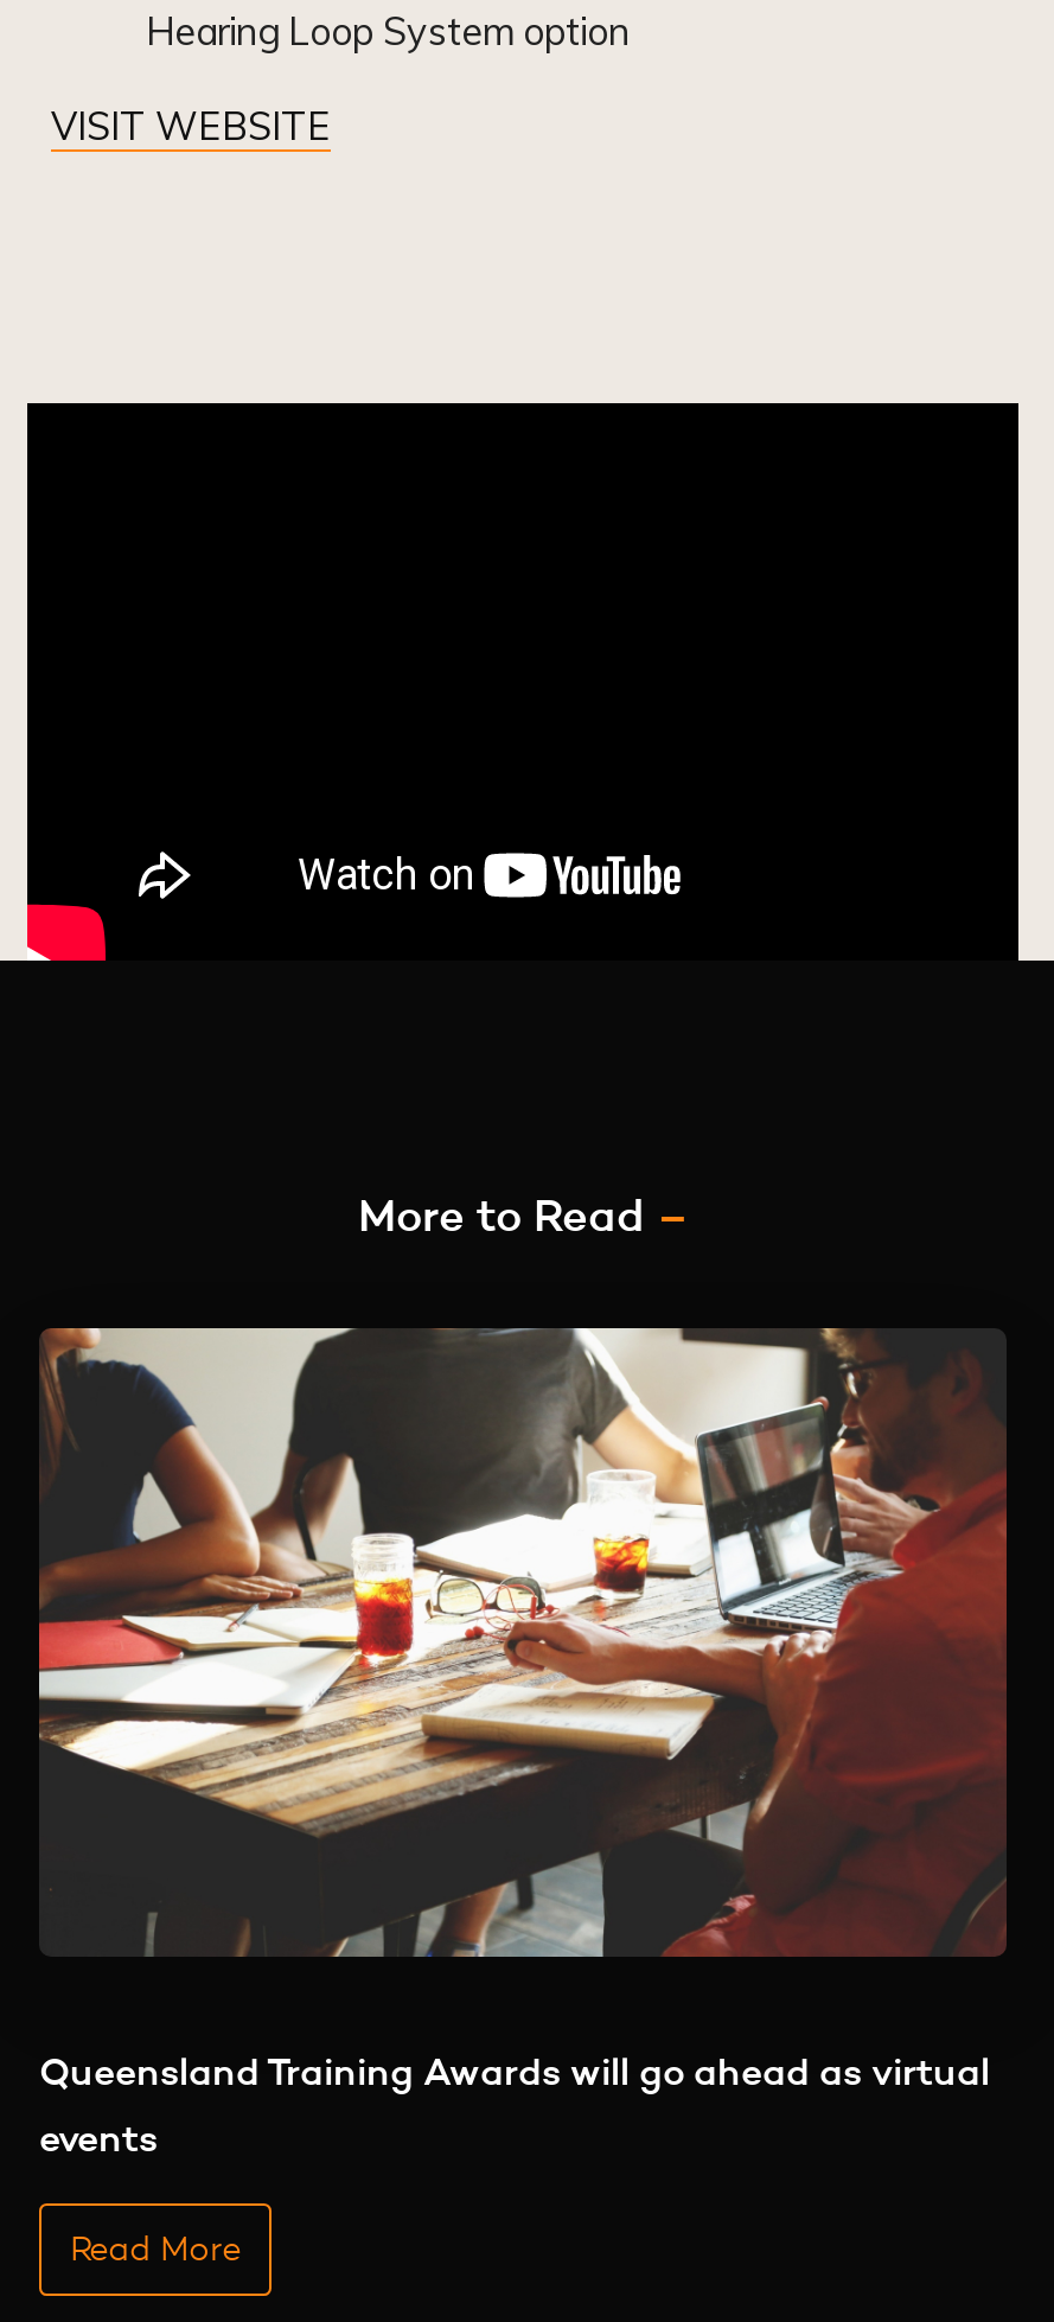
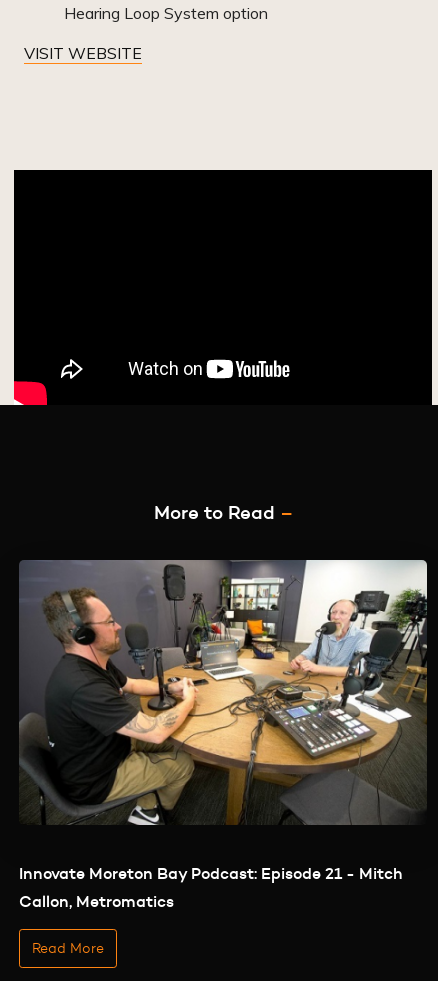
- [image]
- Queensland Training Awards will go ahead as virtual
- events
+ [image]
+ Innovate Moreton Bay Podcast: Episode 21 - Mitch
+ Callon, Metromatics
